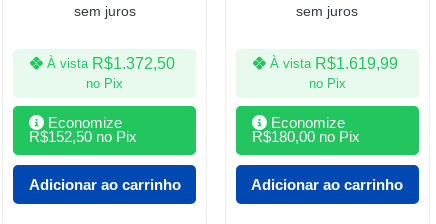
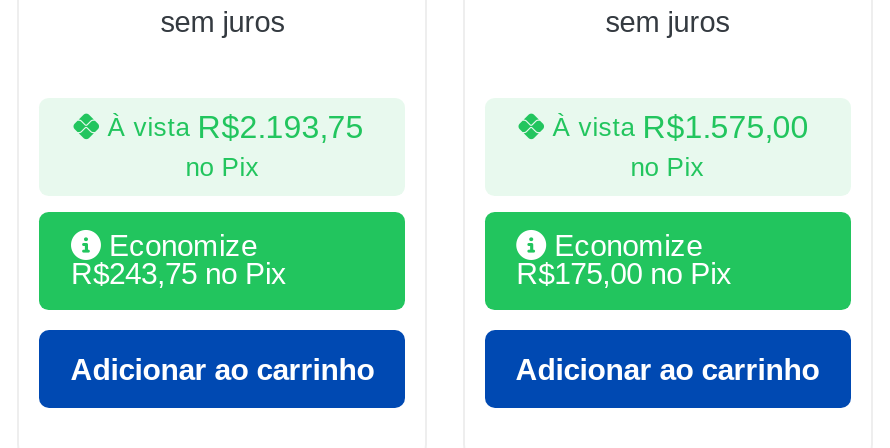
- À vista R$1.372,50
+ À vista R$2.193,75

- À vista R$1.619,99
+ À vista R$1.575,00

- R$152,50 no Pix
+ R$243,75 no Pix

- R$180,00 no Pix
+ R$175,00 no Pix
